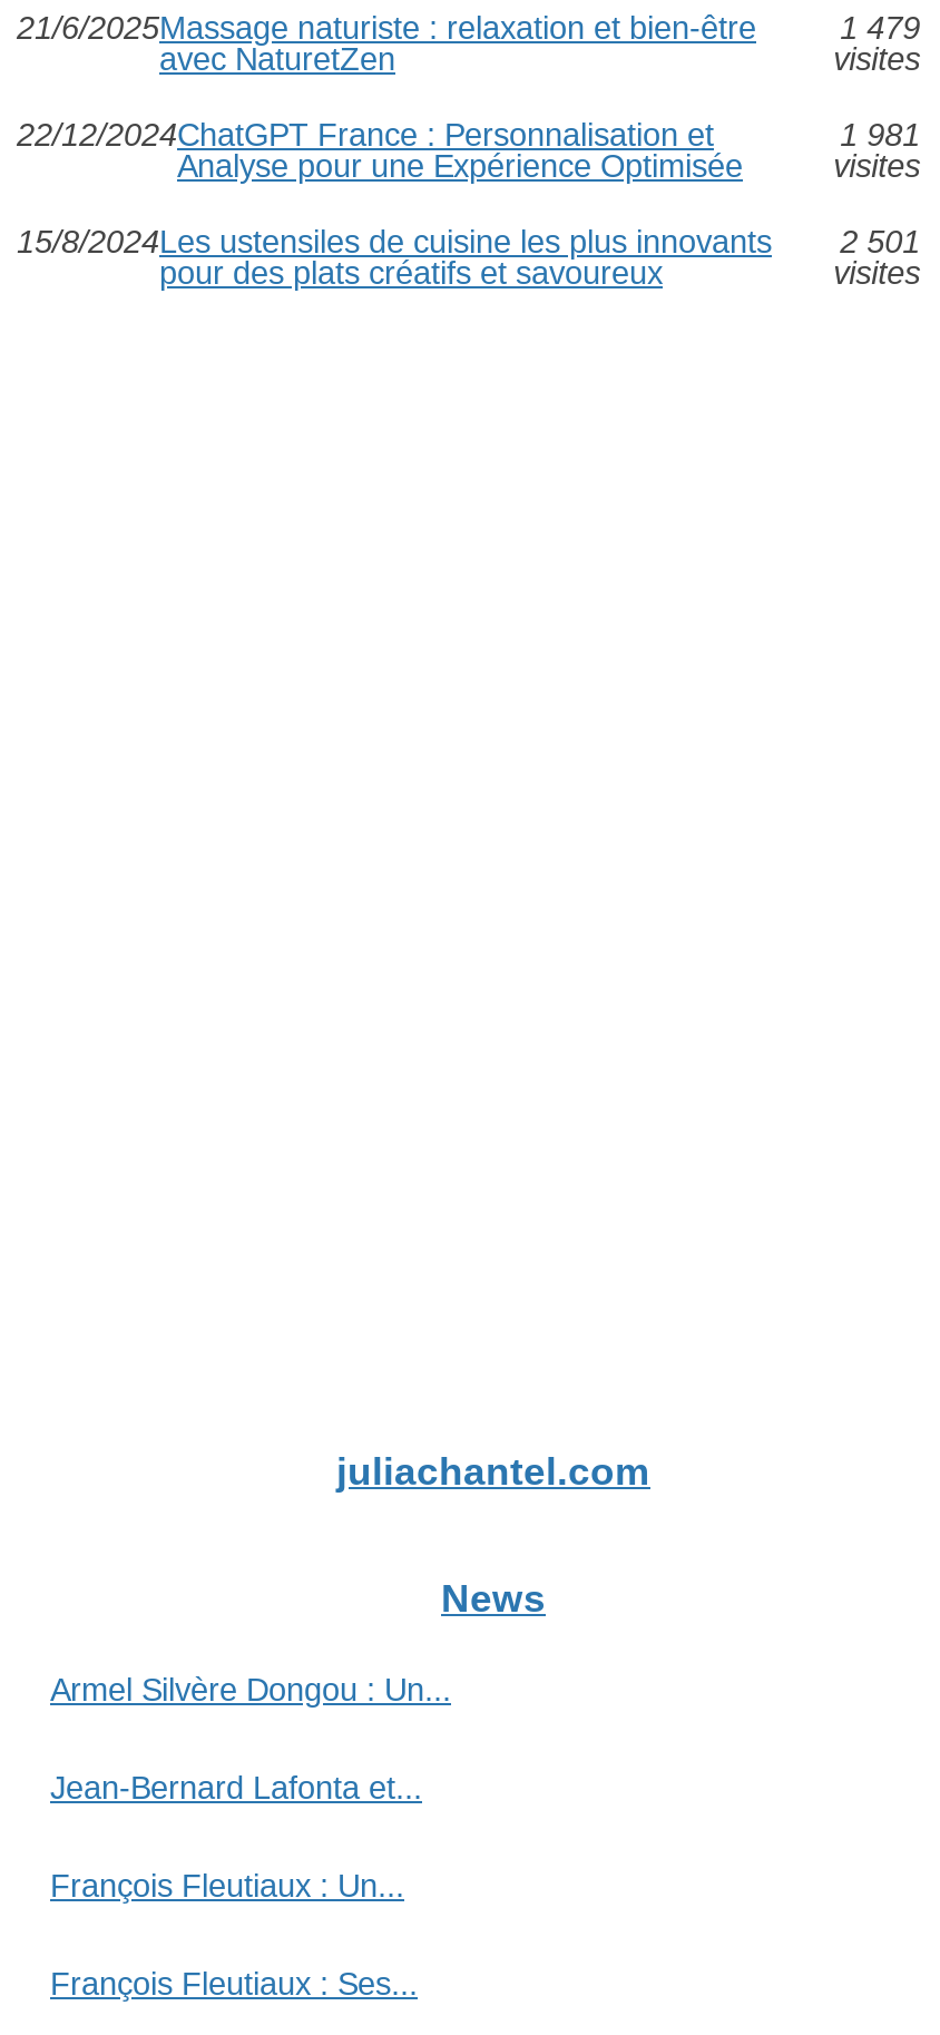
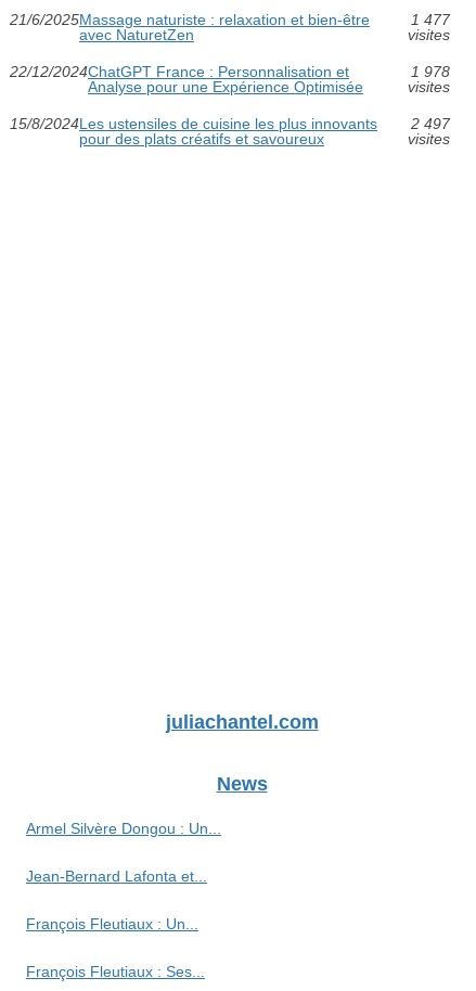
- 1 479
+ 1 477

- 1 981
+ 1 978

- 15/8/2024Les ustensiles de cuisine les plus innovants 2 501
+ 15/8/2024Les ustensiles de cuisine les plus innovants 2 497
